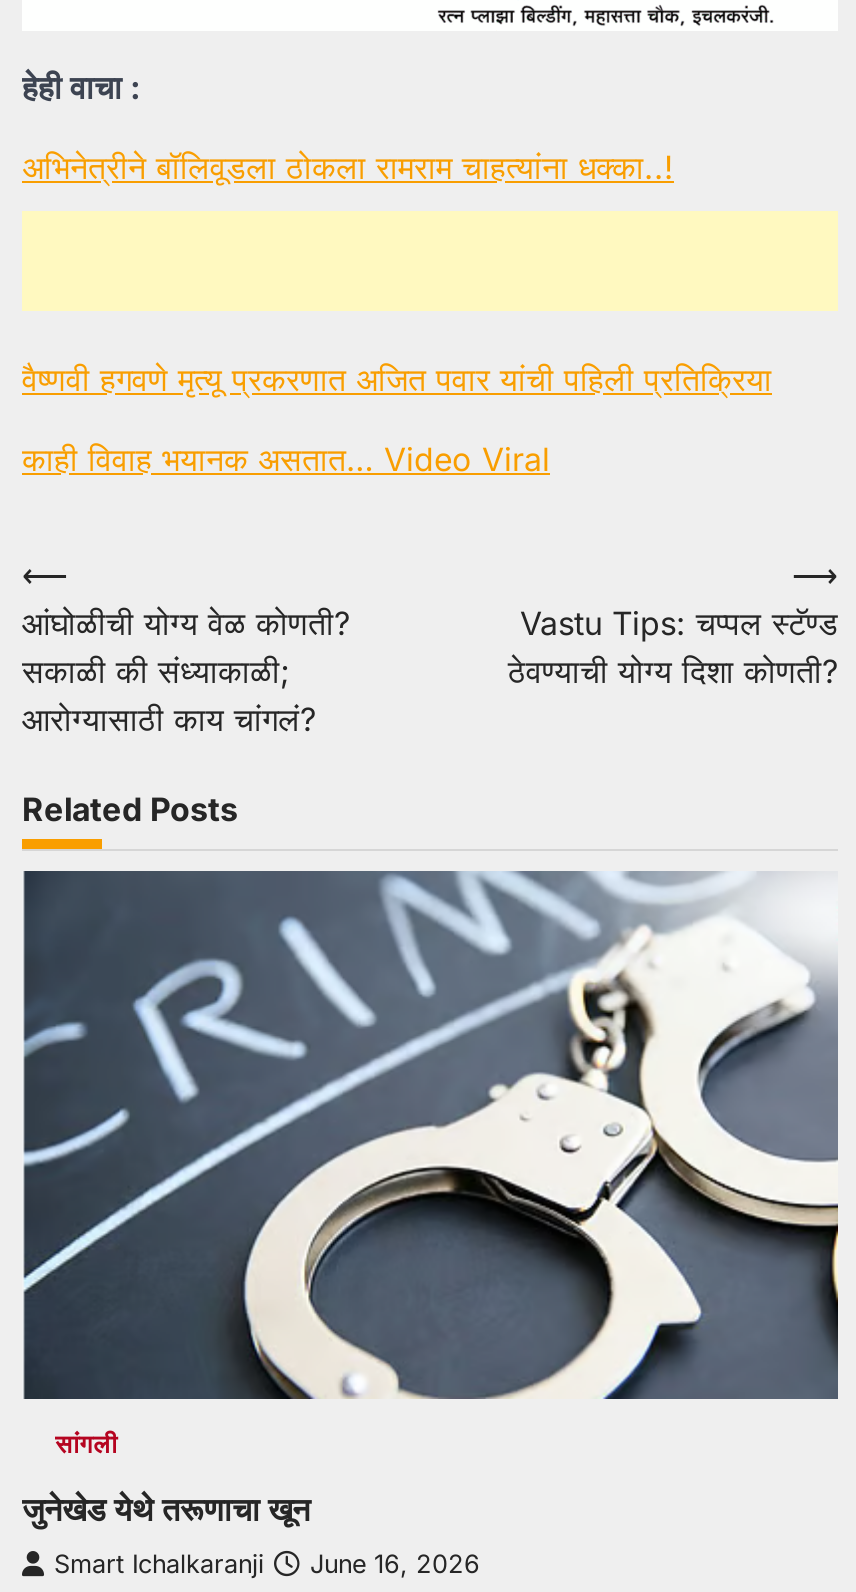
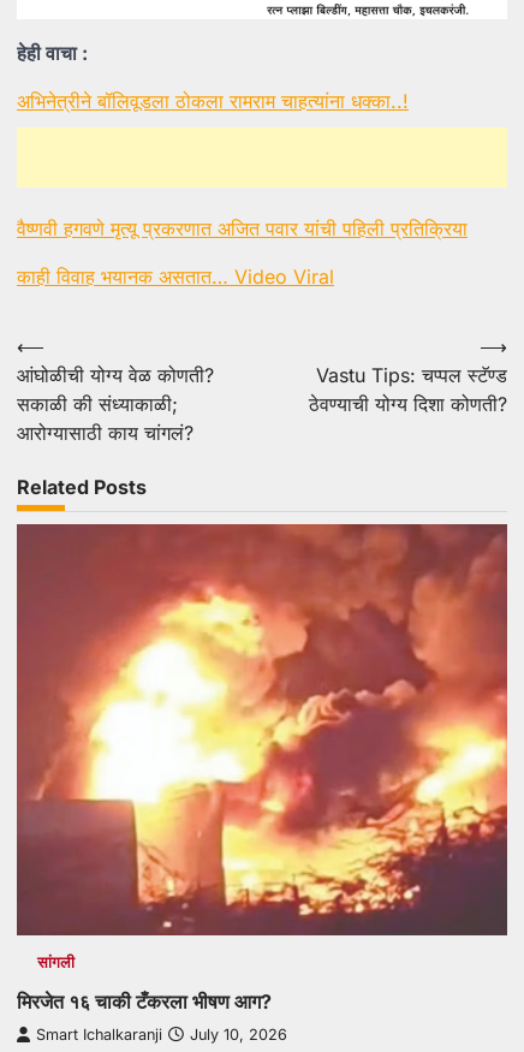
- [image]
+ [image]

- जुनेखेड येथे तरूणाचा खून
+ मिरजेत १६ चाकी टँकरला भीषण आग?

- Smart Ichalkaranji June 16, 2026
+ Smart Ichalkaranji July 10, 2026
